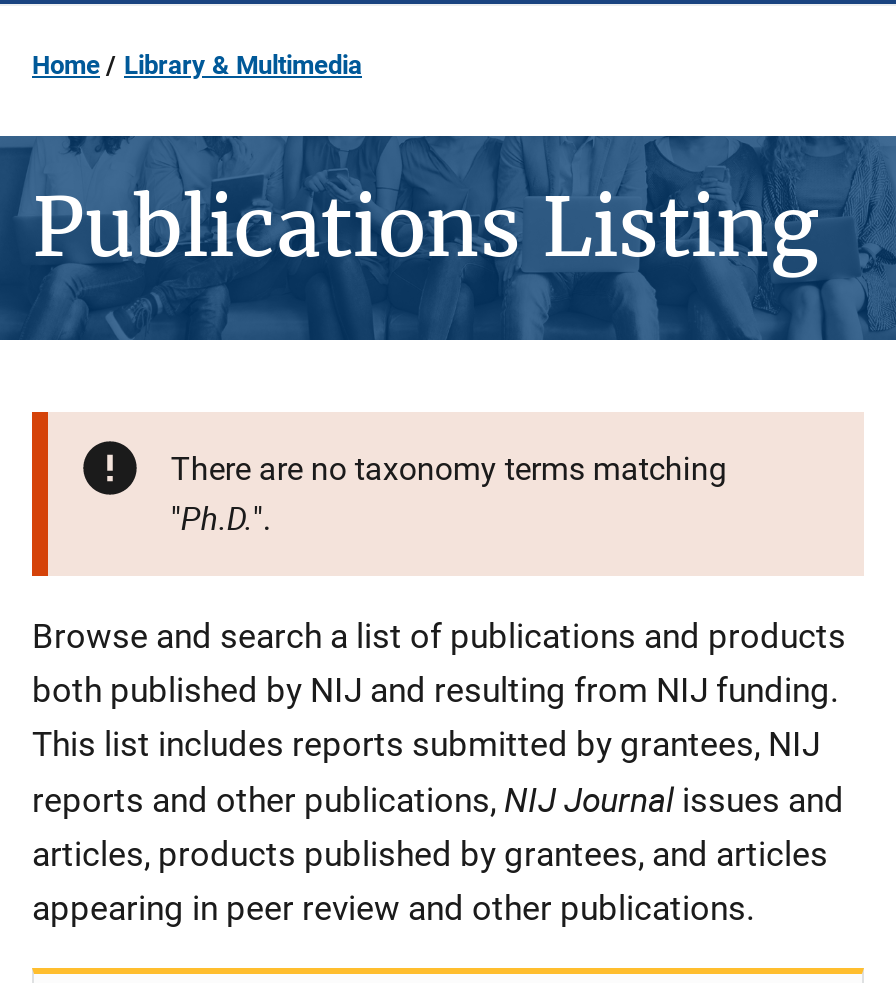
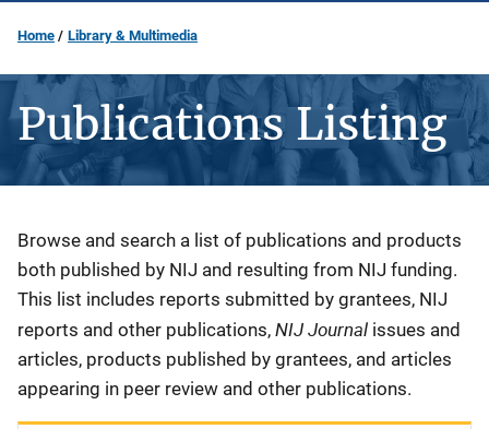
- [image]
- There are no taxonomy terms matching
- "Ph.D.".
